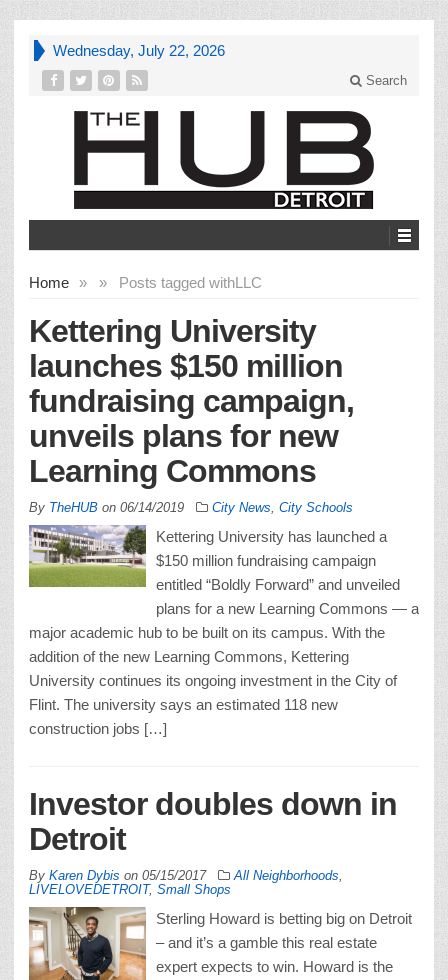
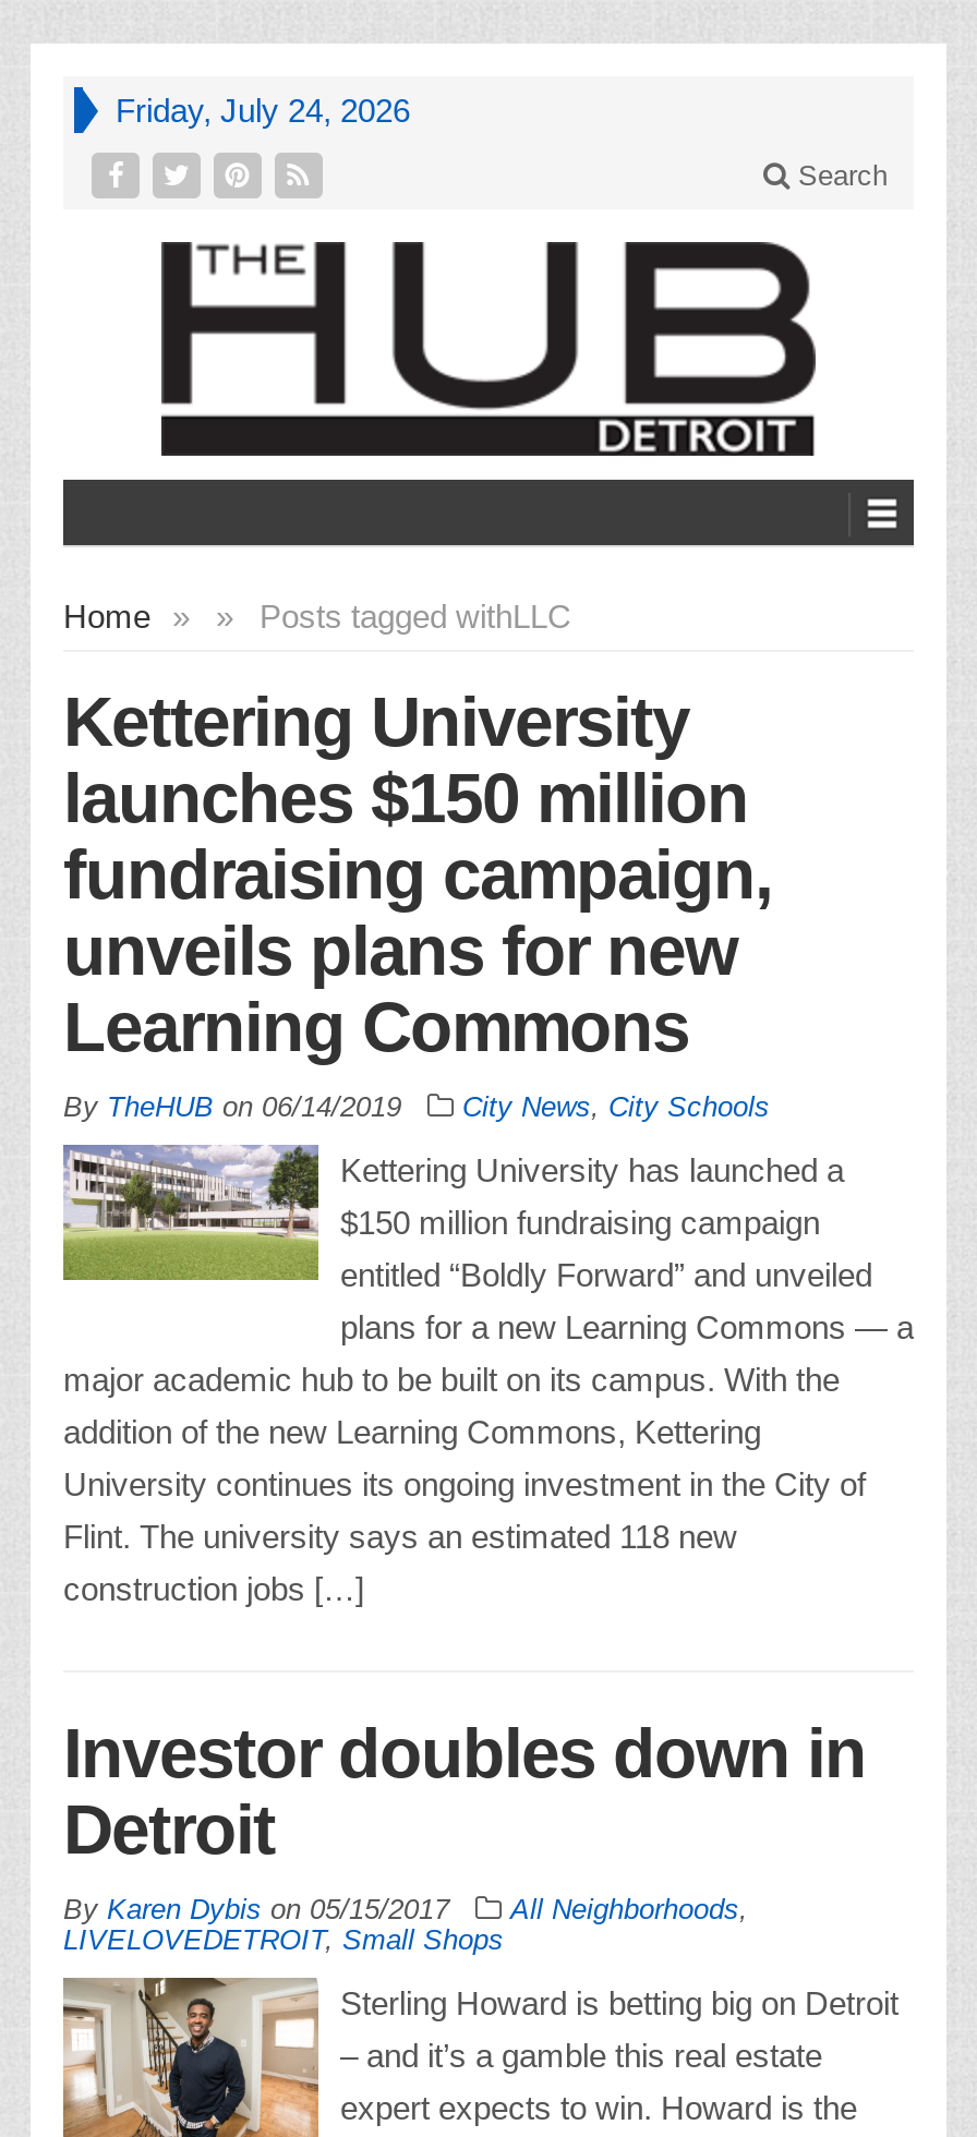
- Wednesday, July 22, 2026
+ Friday, July 24, 2026
